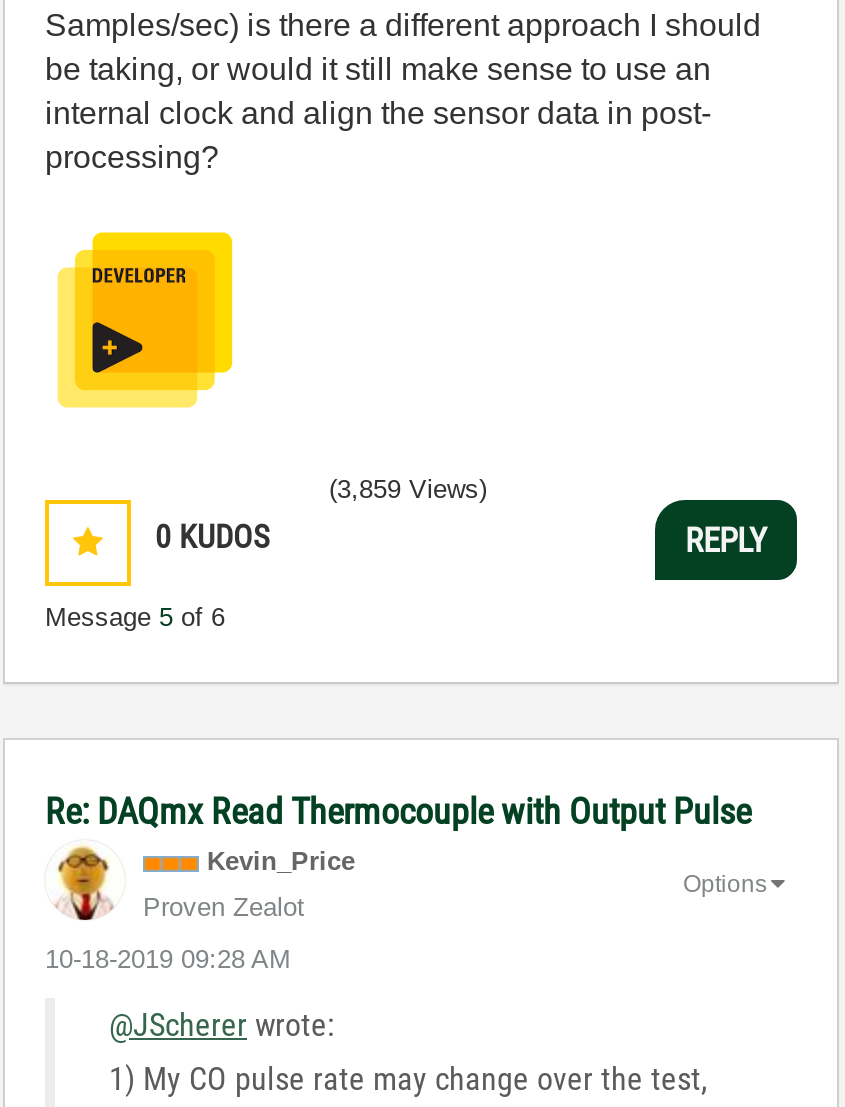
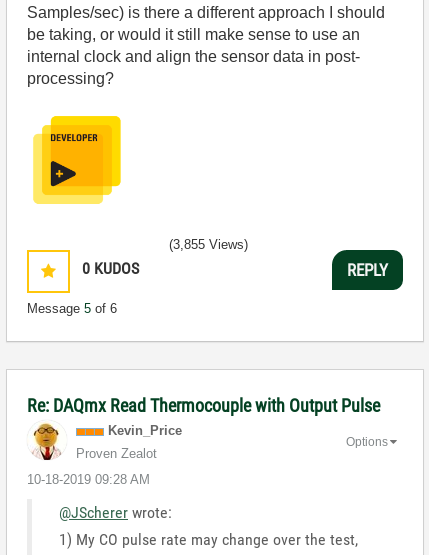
- (3,859 Views)
+ (3,855 Views)
